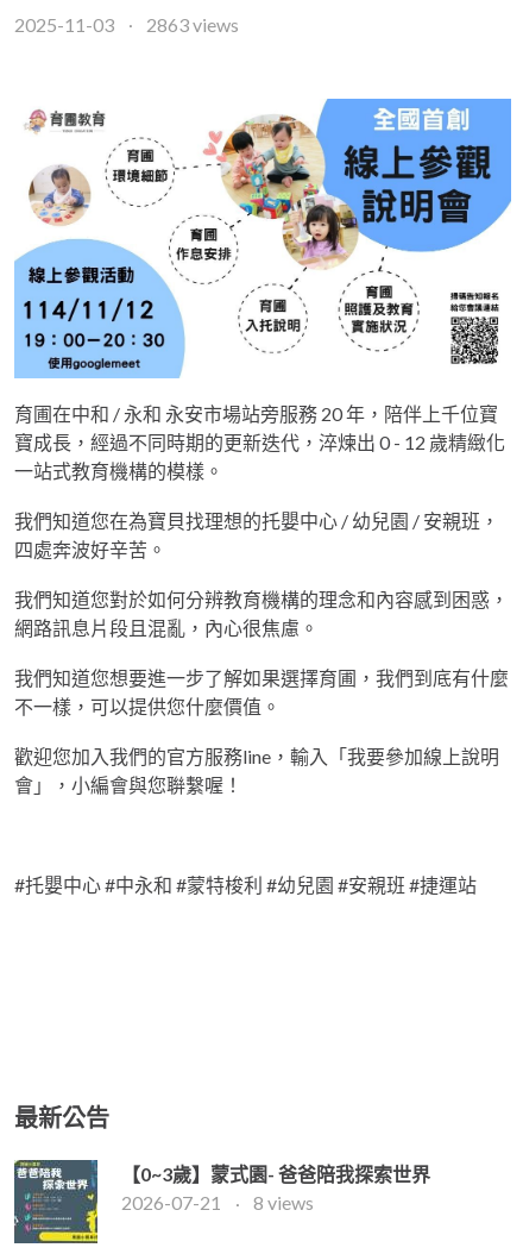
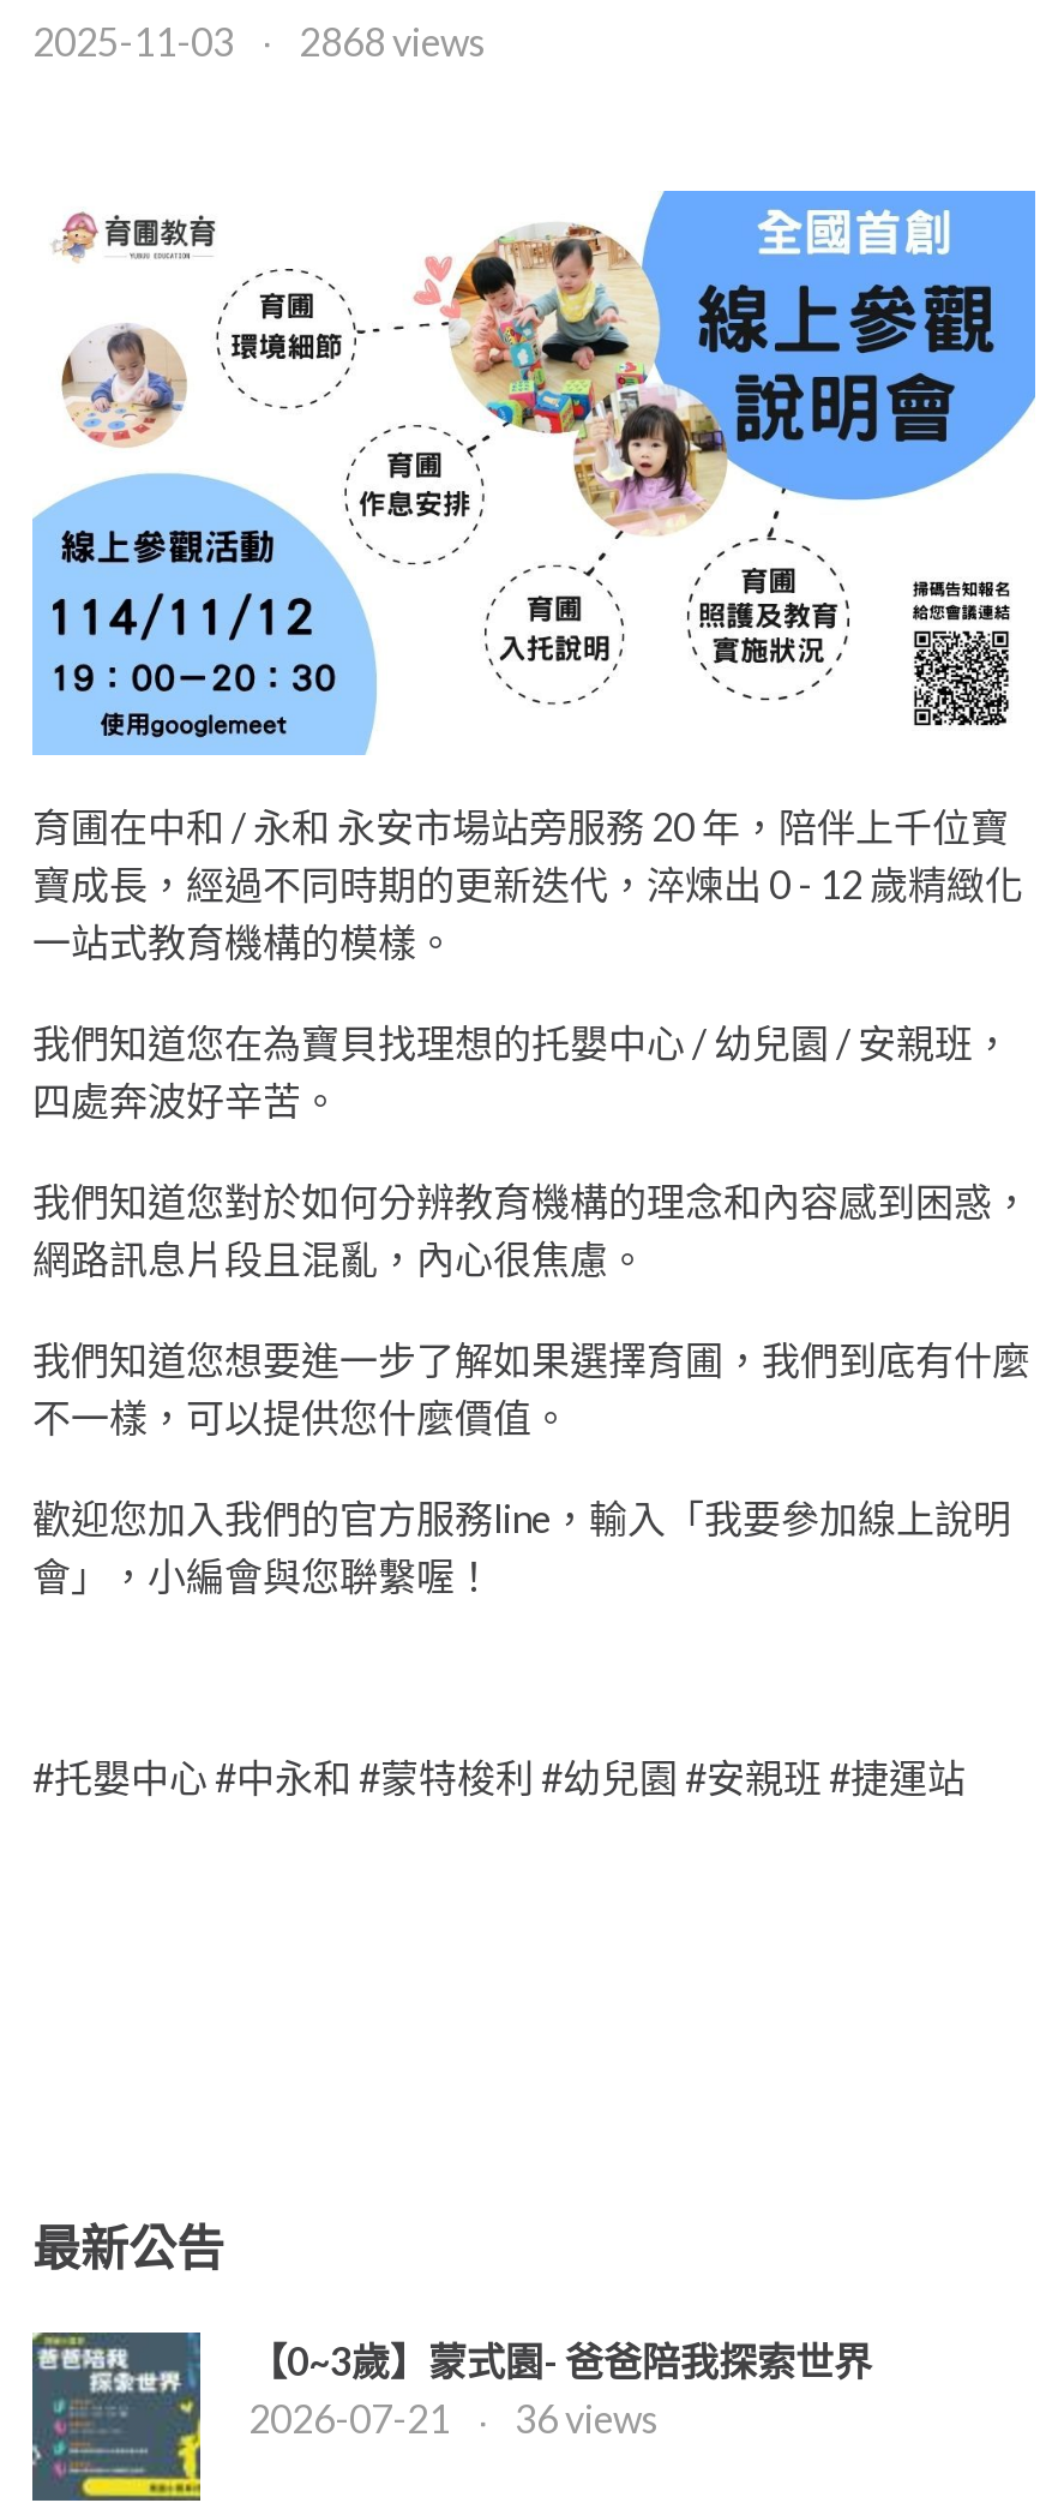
- 2025-11-03 2863 views
+ 2025-11-03 2868 views

- 2026-07-21 8 views
+ 2026-07-21 36 views
